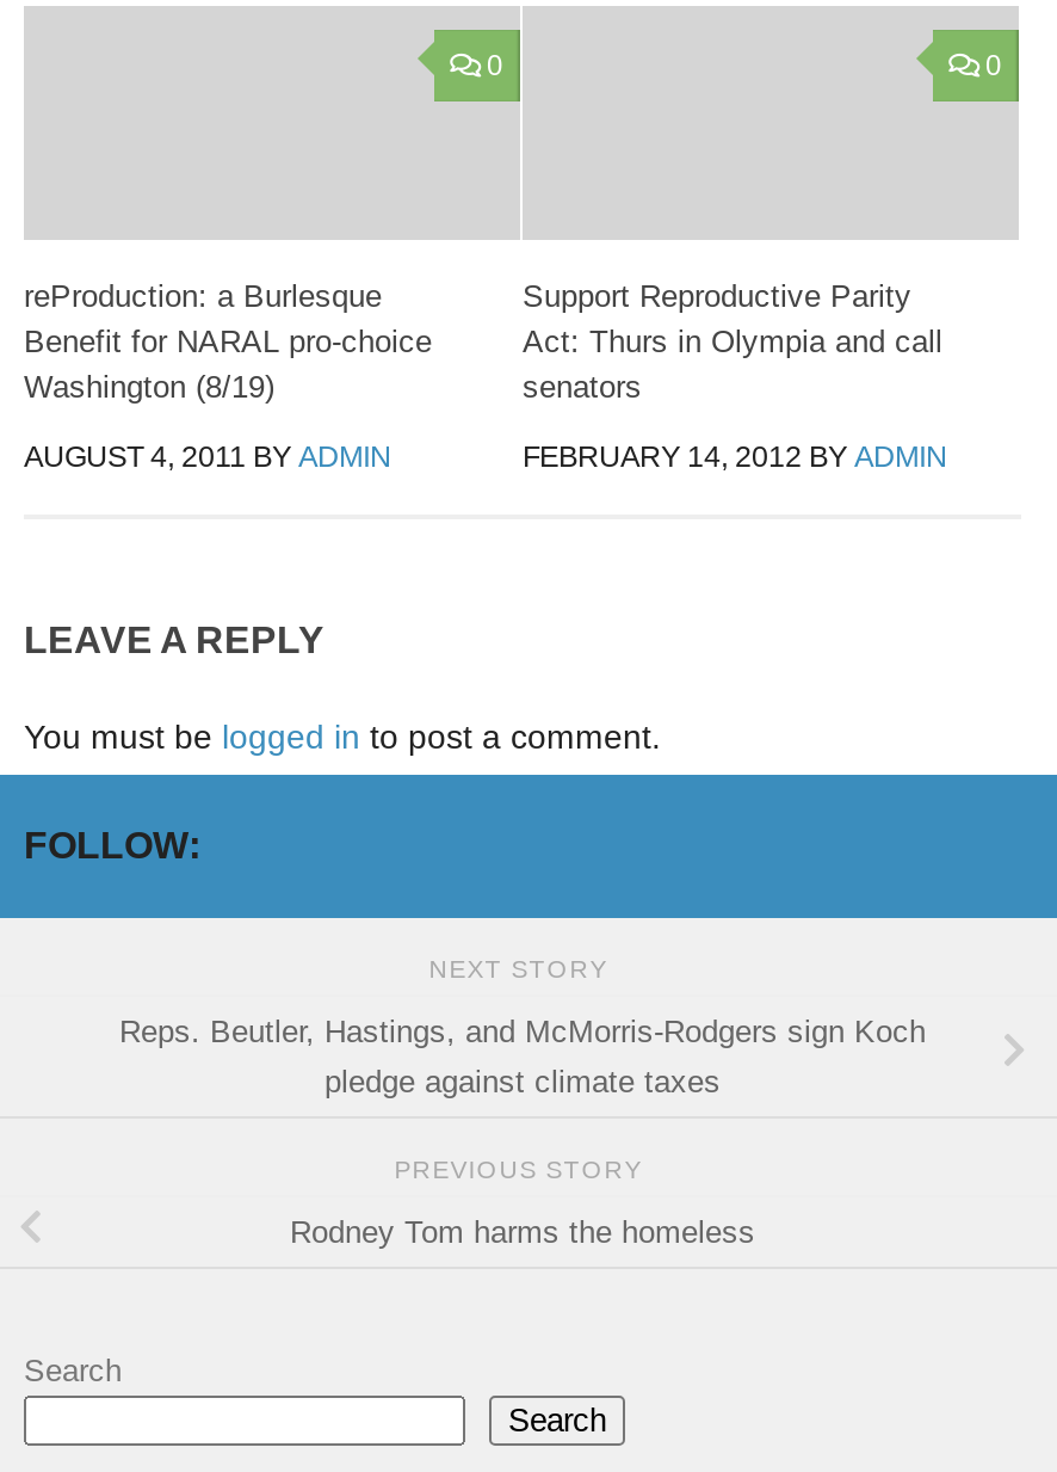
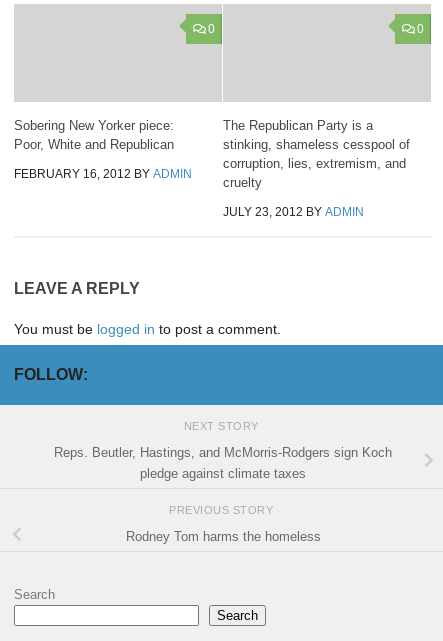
- reProduction: a Burlesque
- Benefit for NARAL pro-choice
- Washington (8/19)
+ Sobering New Yorker piece:
+ Poor, White and Republican

- Support Reproductive Parity
- Act: Thurs in Olympia and call
- senators
+ The Republican Party is a
+ stinking, shameless cesspool of
+ corruption, lies, extremism, and
+ cruelty

- AUGUST 4, 2011 BY ADMIN
+ FEBRUARY 16, 2012 BY ADMIN

- FEBRUARY 14, 2012 BY ADMIN
+ JULY 23, 2012 BY ADMIN
